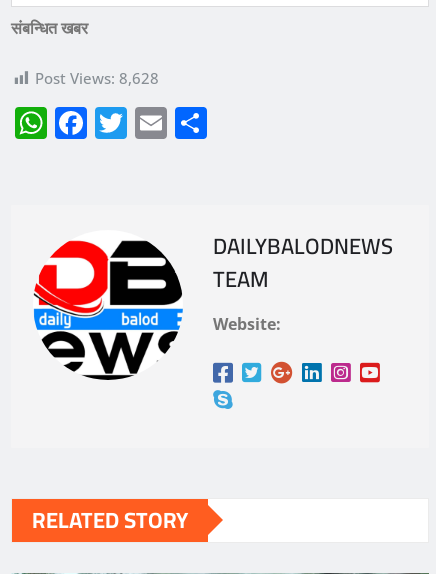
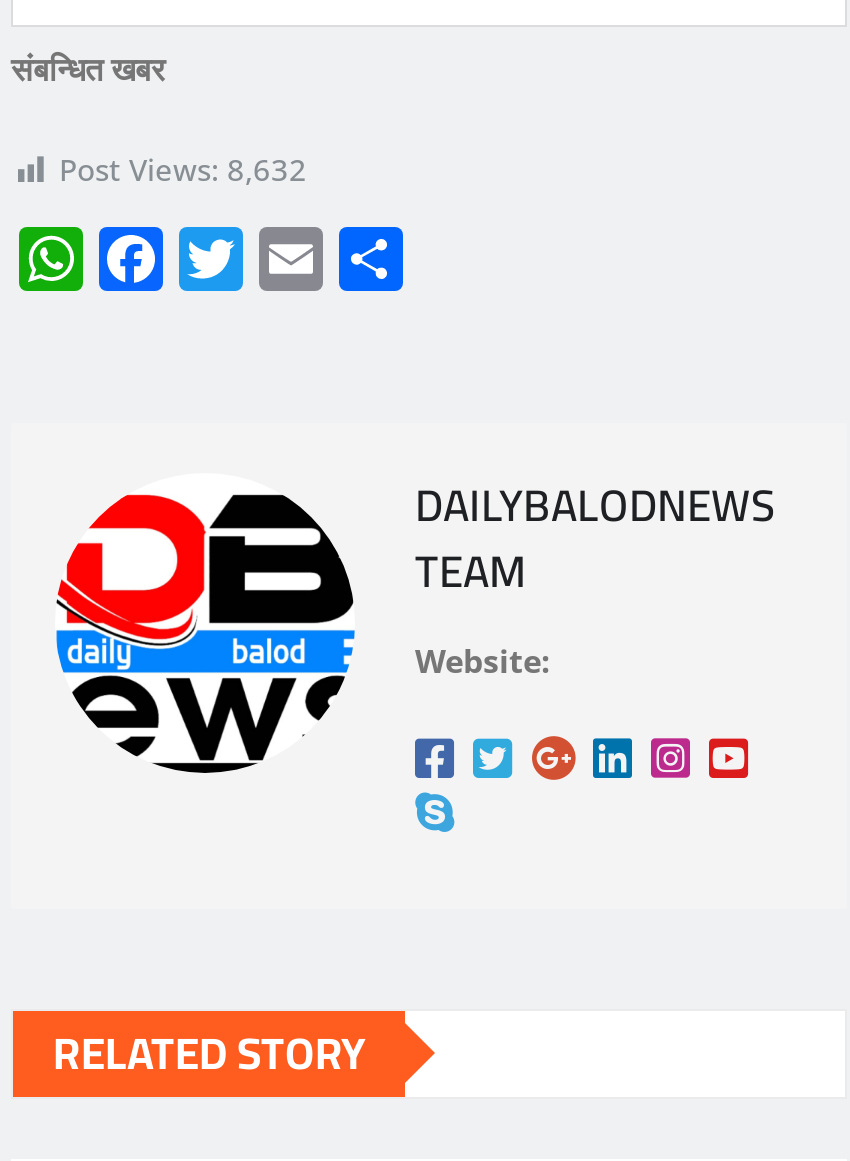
- Post Views: 8,628
+ Post Views: 8,632
